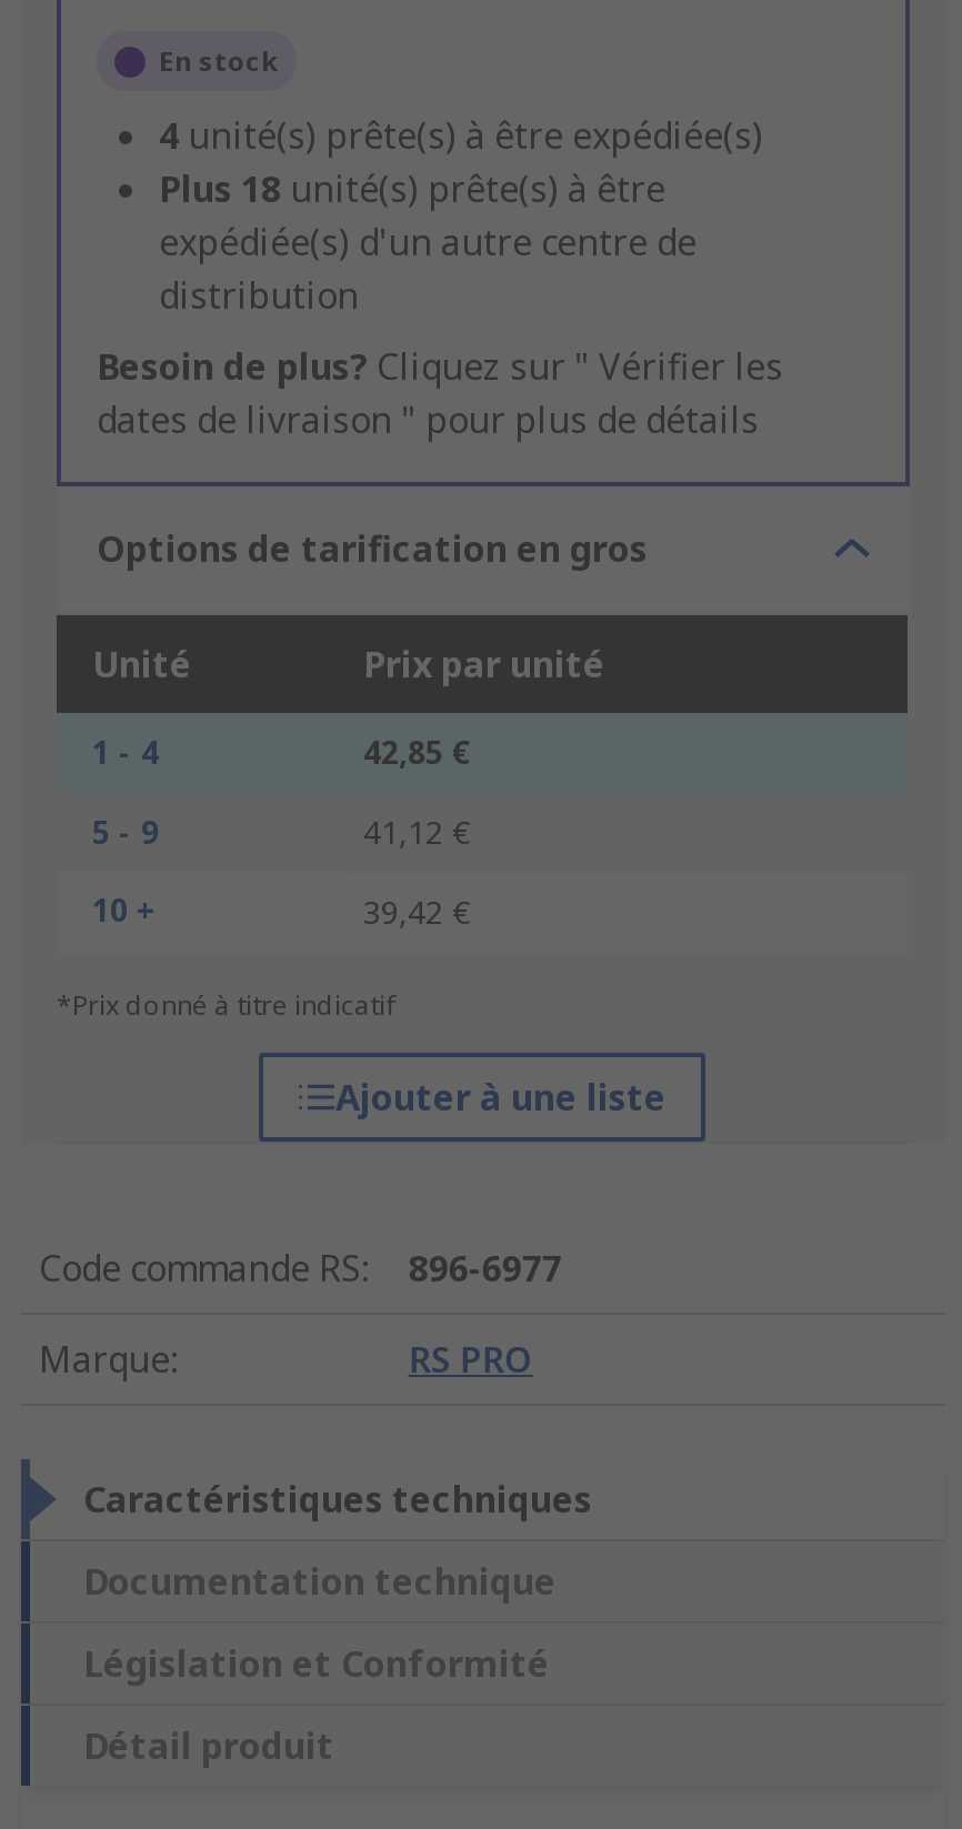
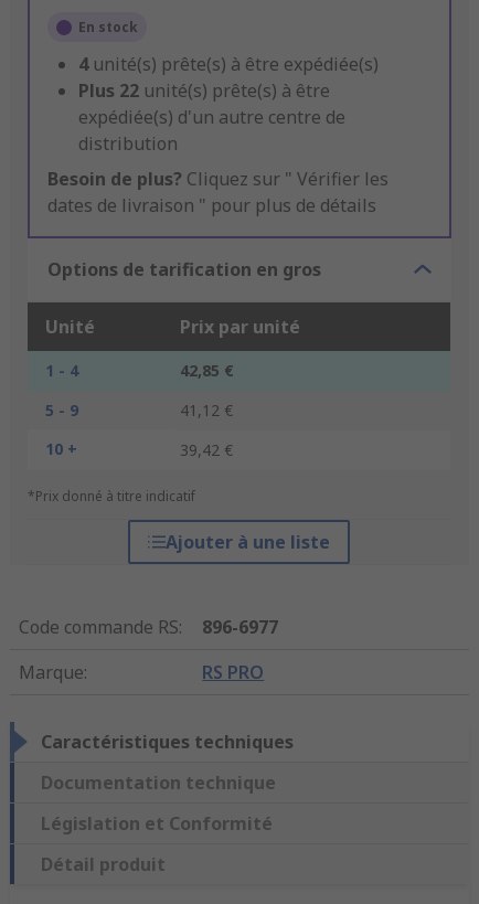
- Plus 18 unité(s) prête(s) à être
+ Plus 22 unité(s) prête(s) à être
